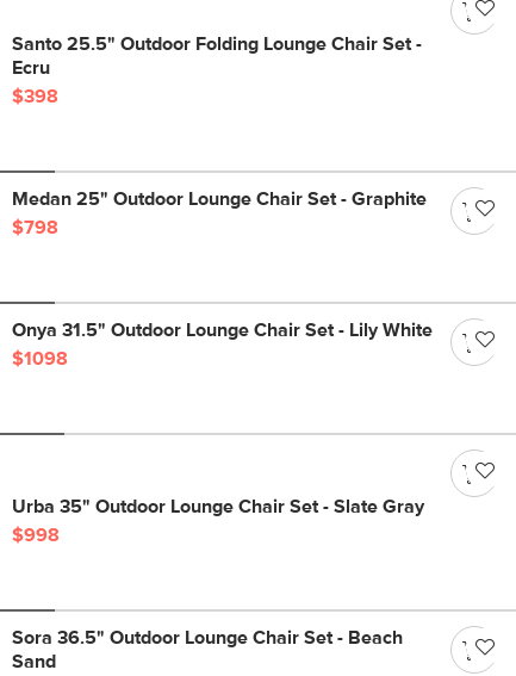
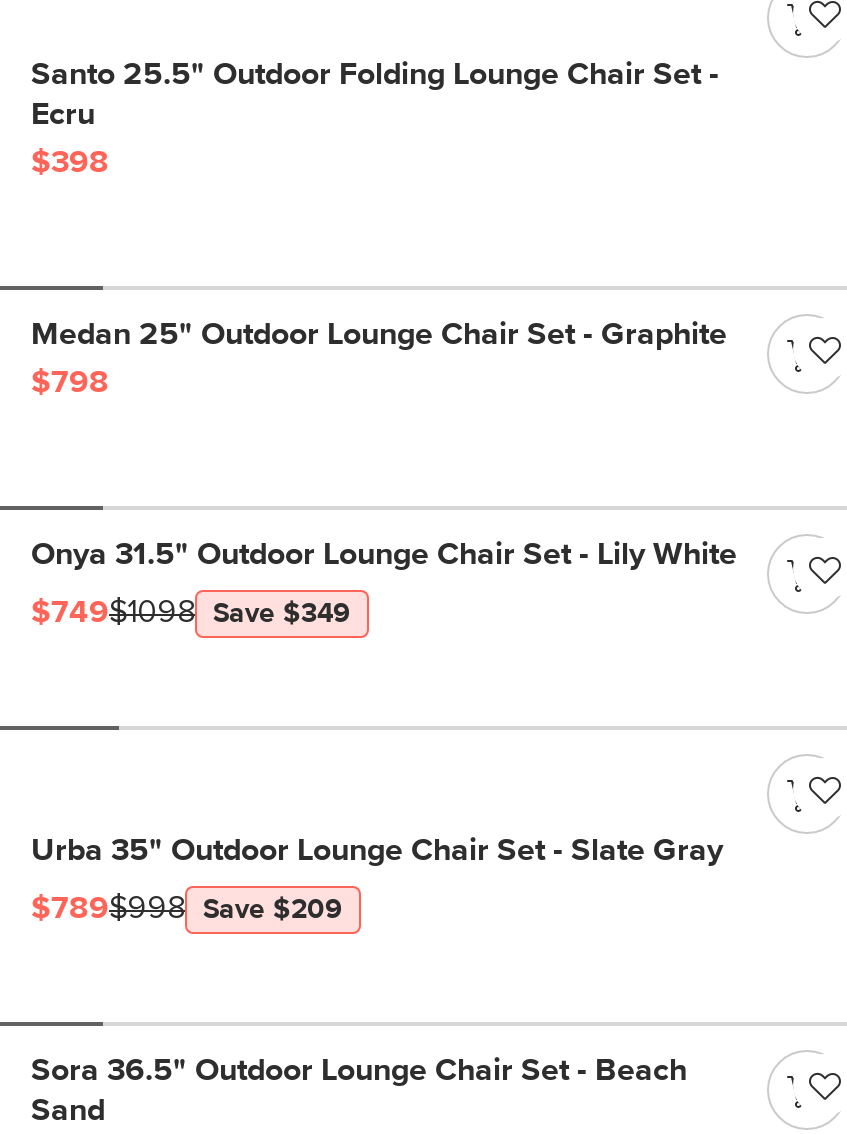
- $1098
+ $749$1098
+ Save $349

- $998
+ $789$998
+ Save $209
